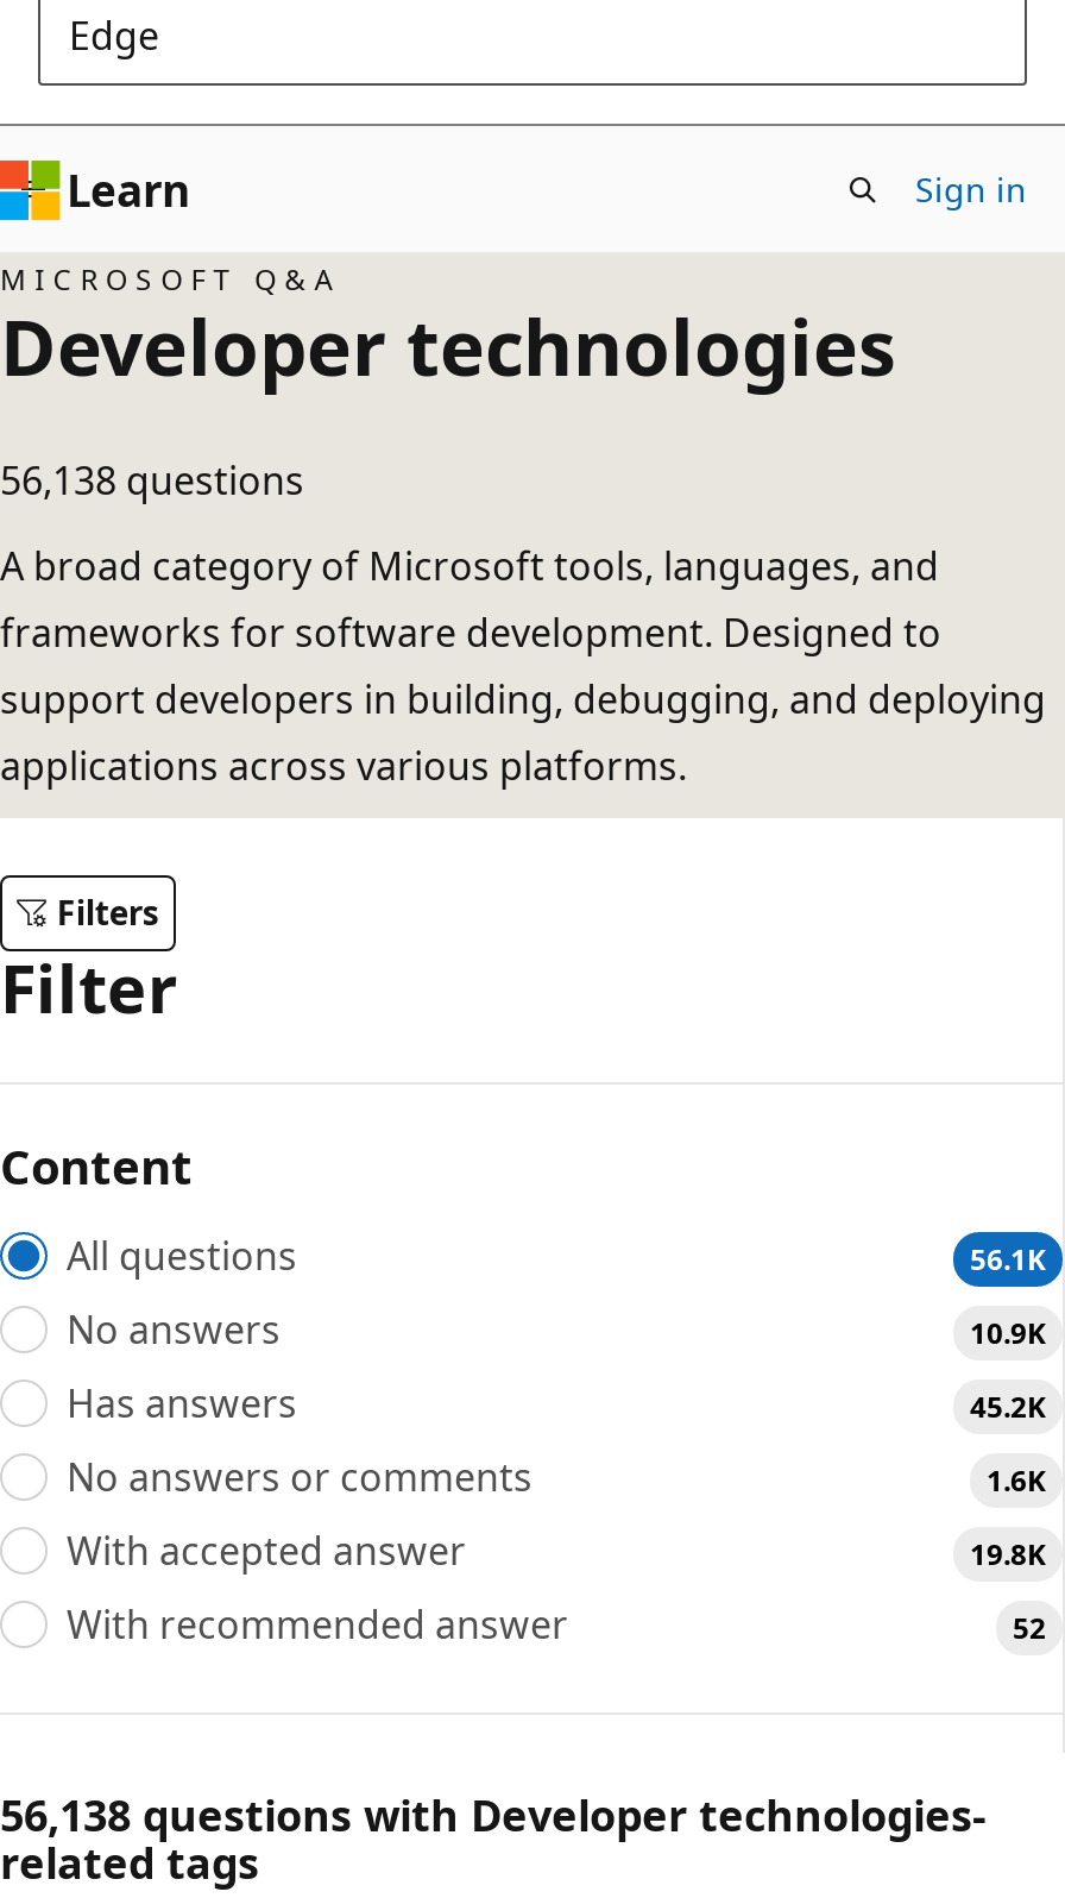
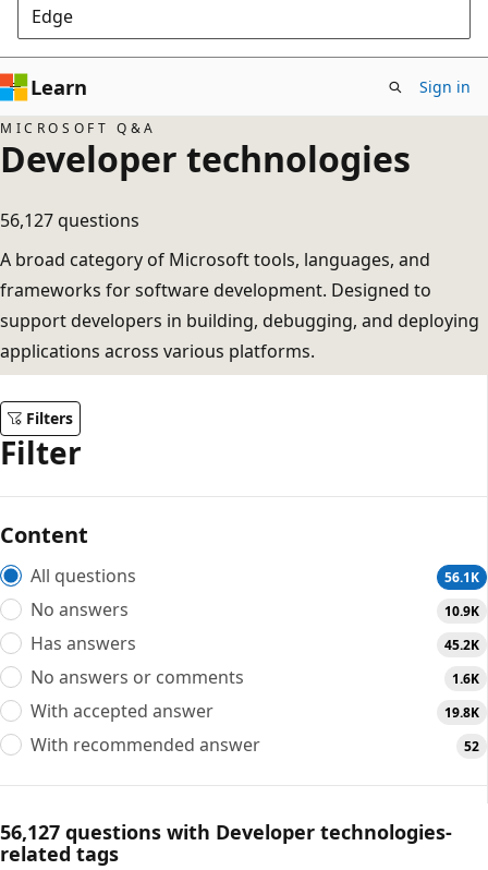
- 56,138 questions
+ 56,127 questions

- 56,138 questions with Developer technologies-
+ 56,127 questions with Developer technologies-
